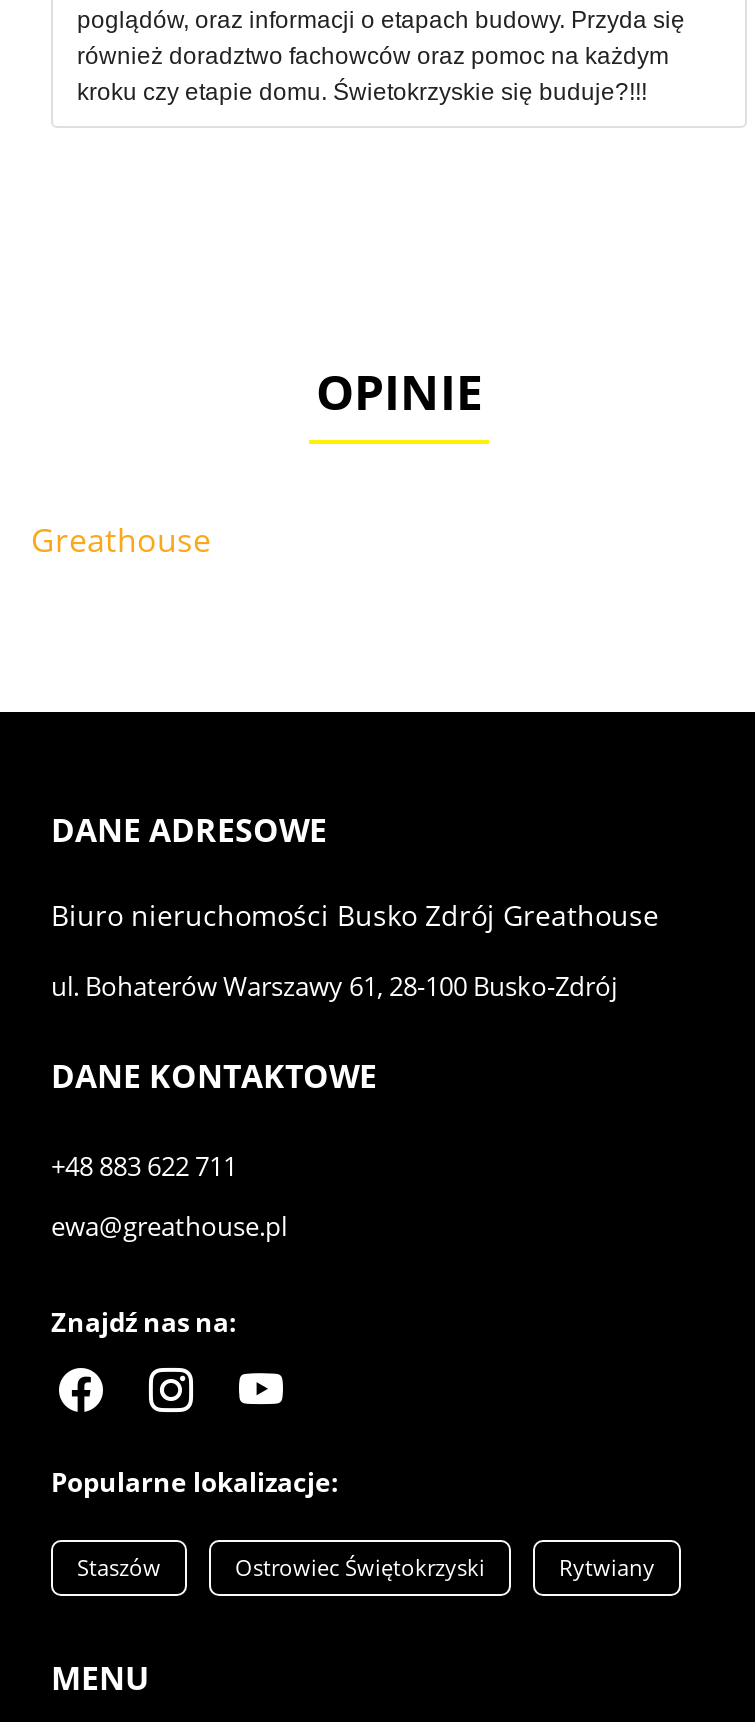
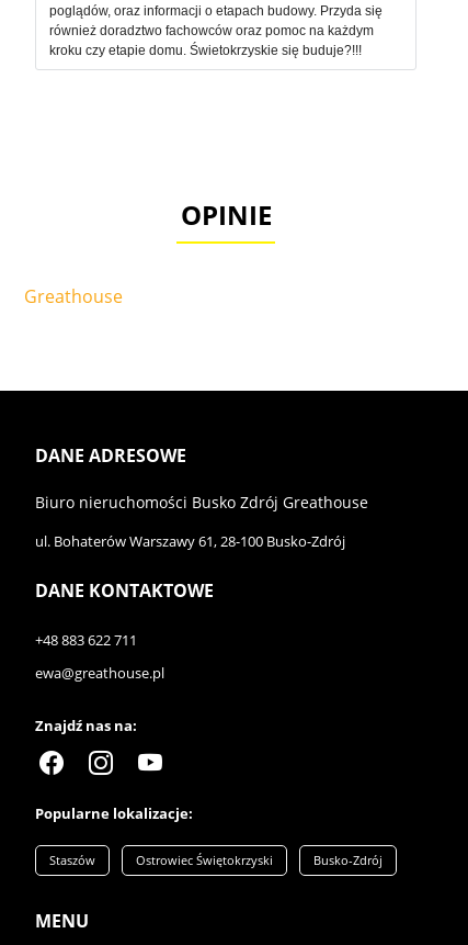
- Rytwiany
+ Busko-Zdrój
